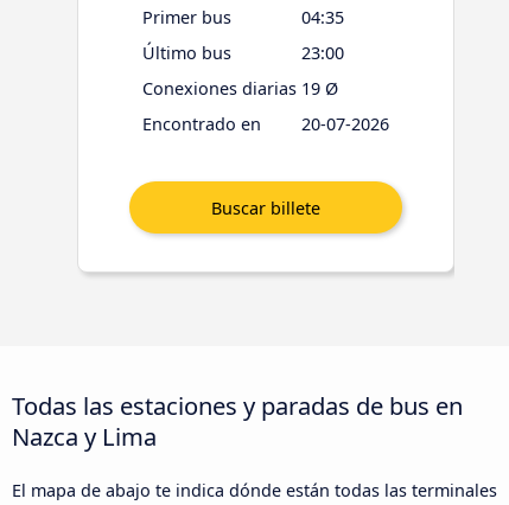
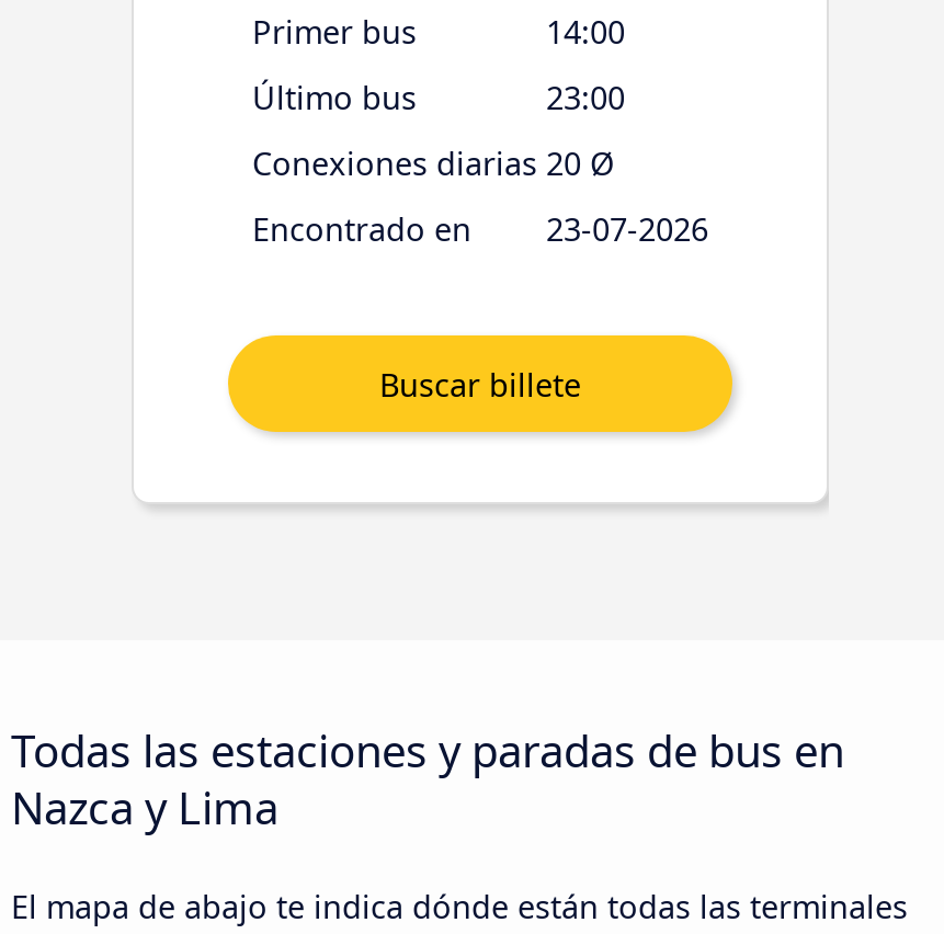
- 04:35
+ 14:00

- Conexiones diarias 19 Ø
+ Conexiones diarias 20 Ø

- Encontrado en 20-07-2026
+ Encontrado en 23-07-2026
